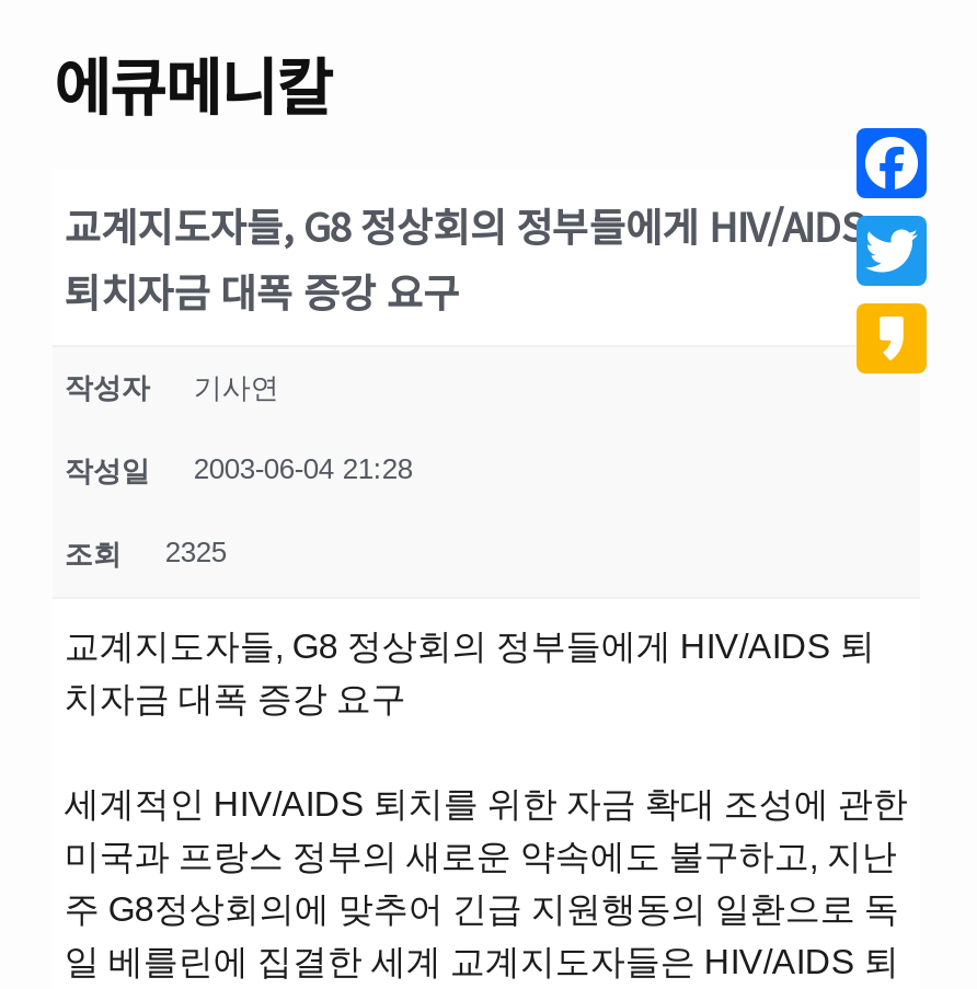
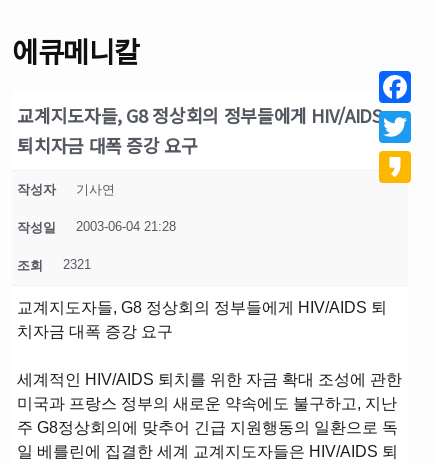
- 조회 2325
+ 조회 2321
